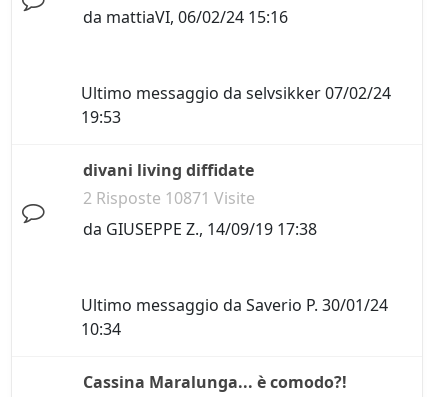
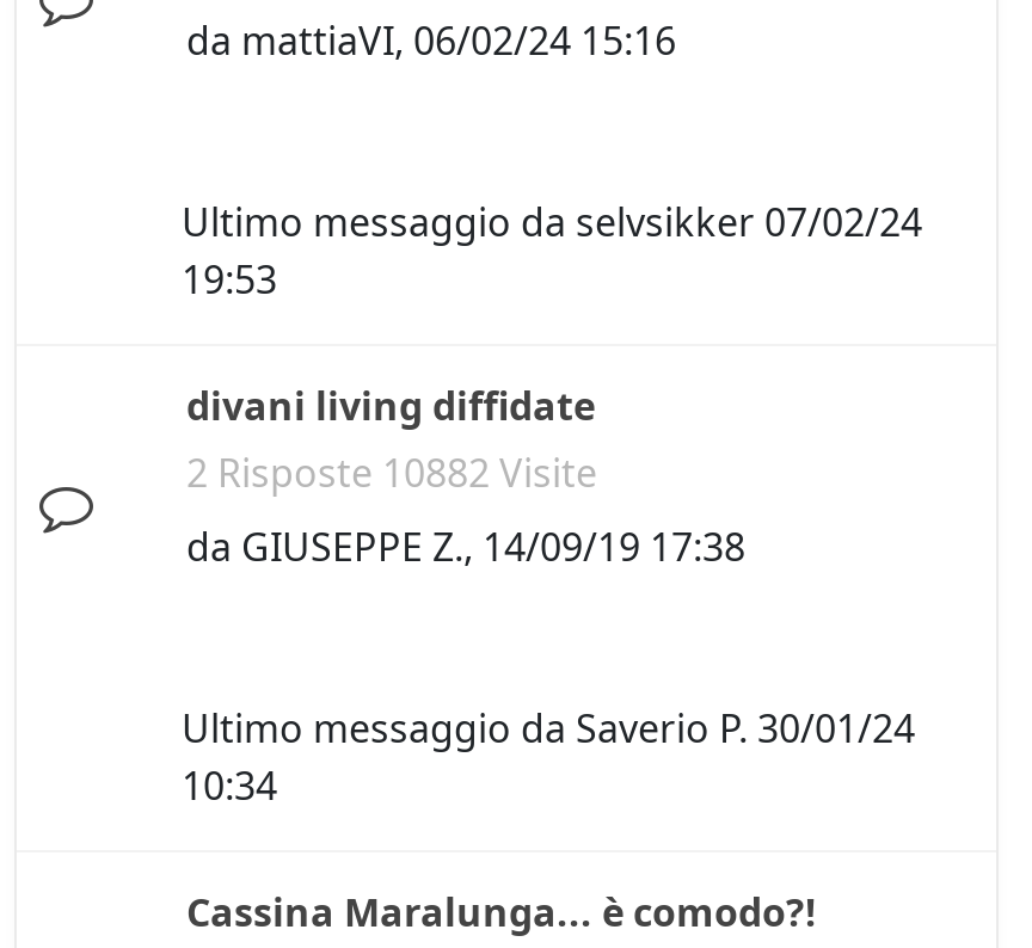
- 2 Risposte 10871 Visite
+ 2 Risposte 10882 Visite
